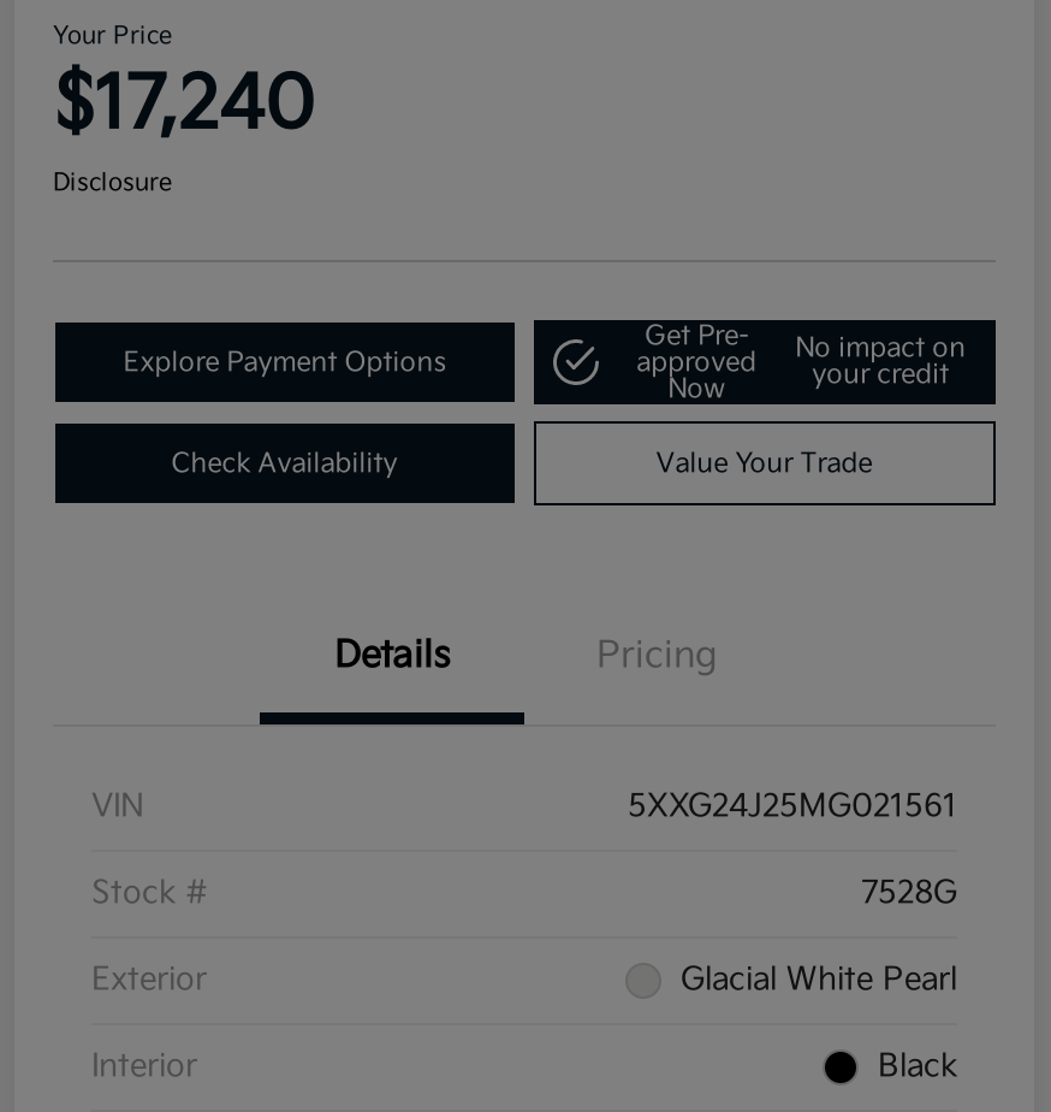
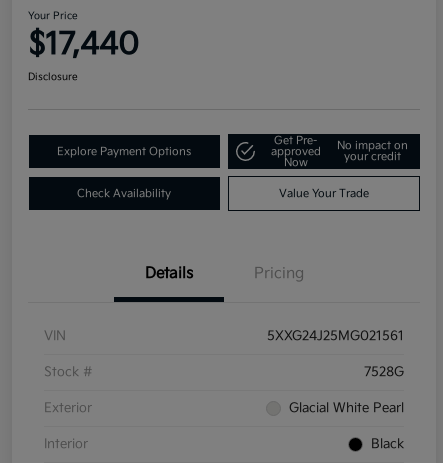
- $17,240
+ $17,440
